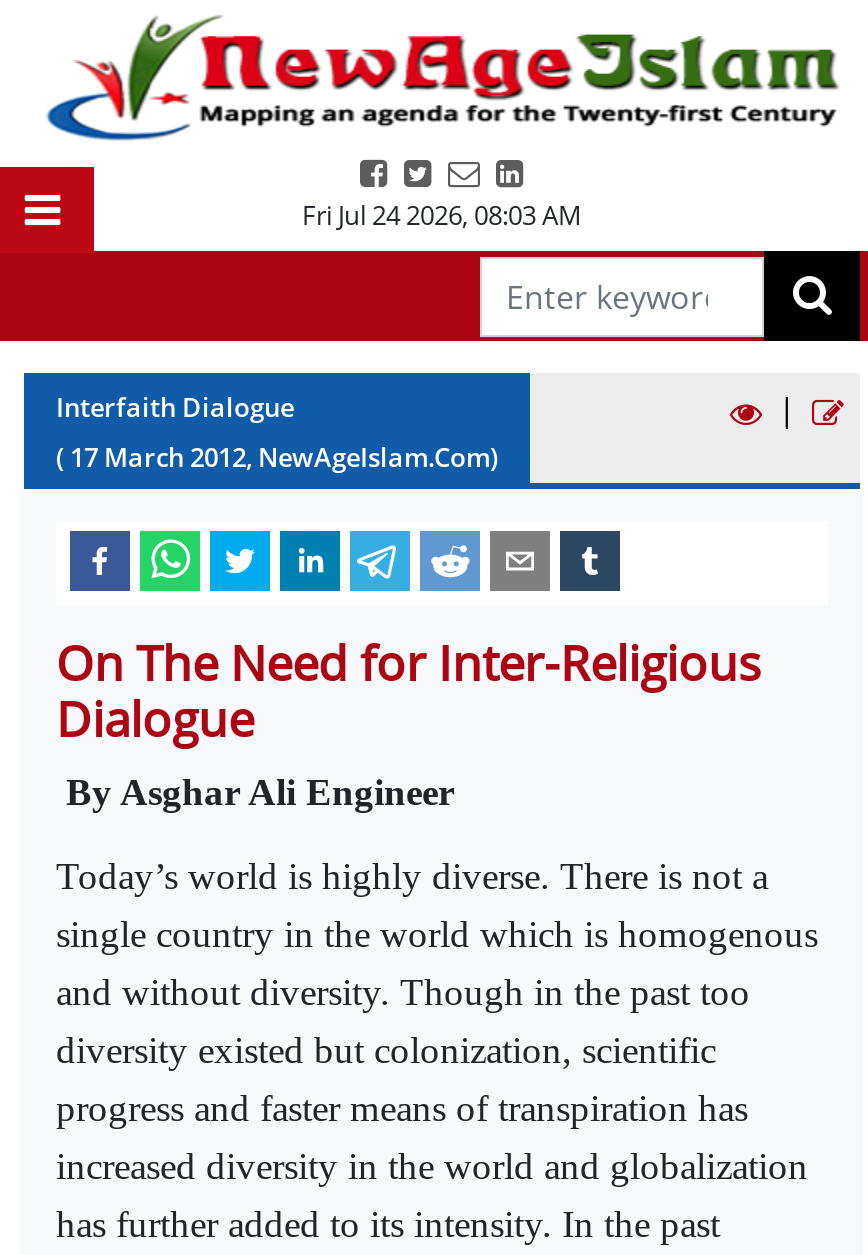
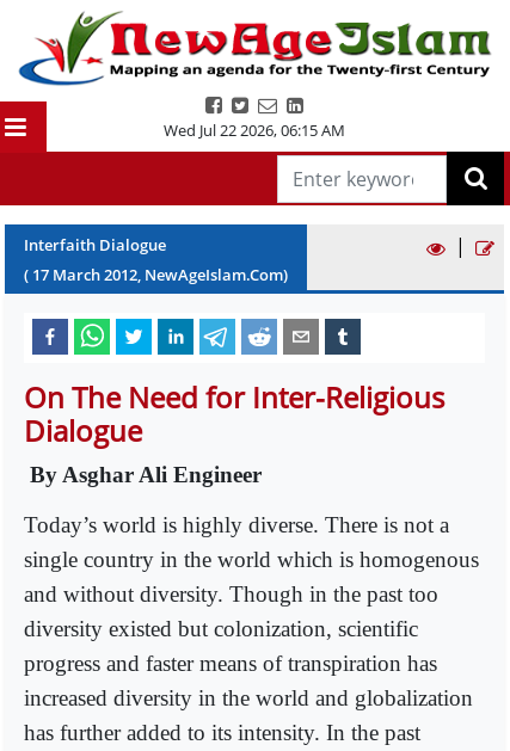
- Fri Jul 24 2026, 08:03 AM
+ Wed Jul 22 2026, 06:15 AM
